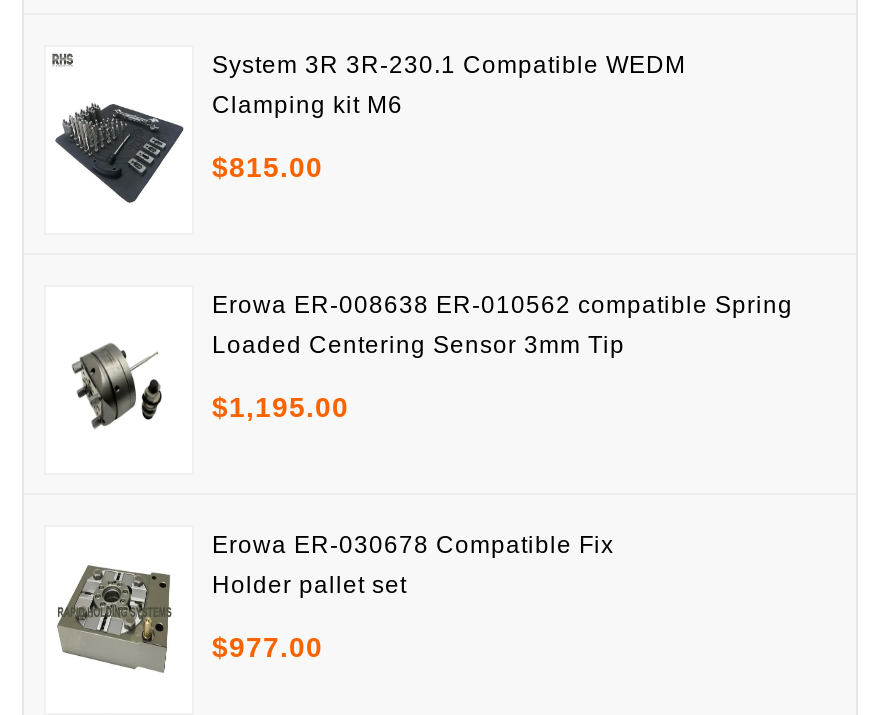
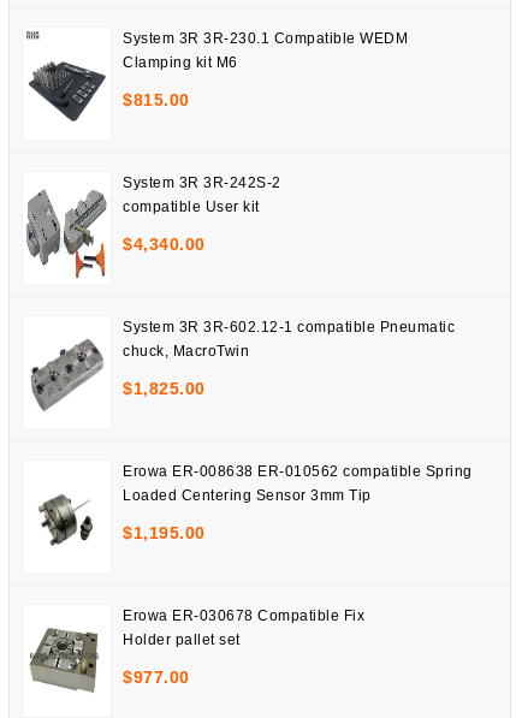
+ [image]
+ System 3R 3R-242S-2
+ compatible User kit
+ $4,340.00

+ [image]
+ System 3R 3R-602.12-1 compatible Pneumatic
+ chuck, MacroTwin
+ $1,825.00
